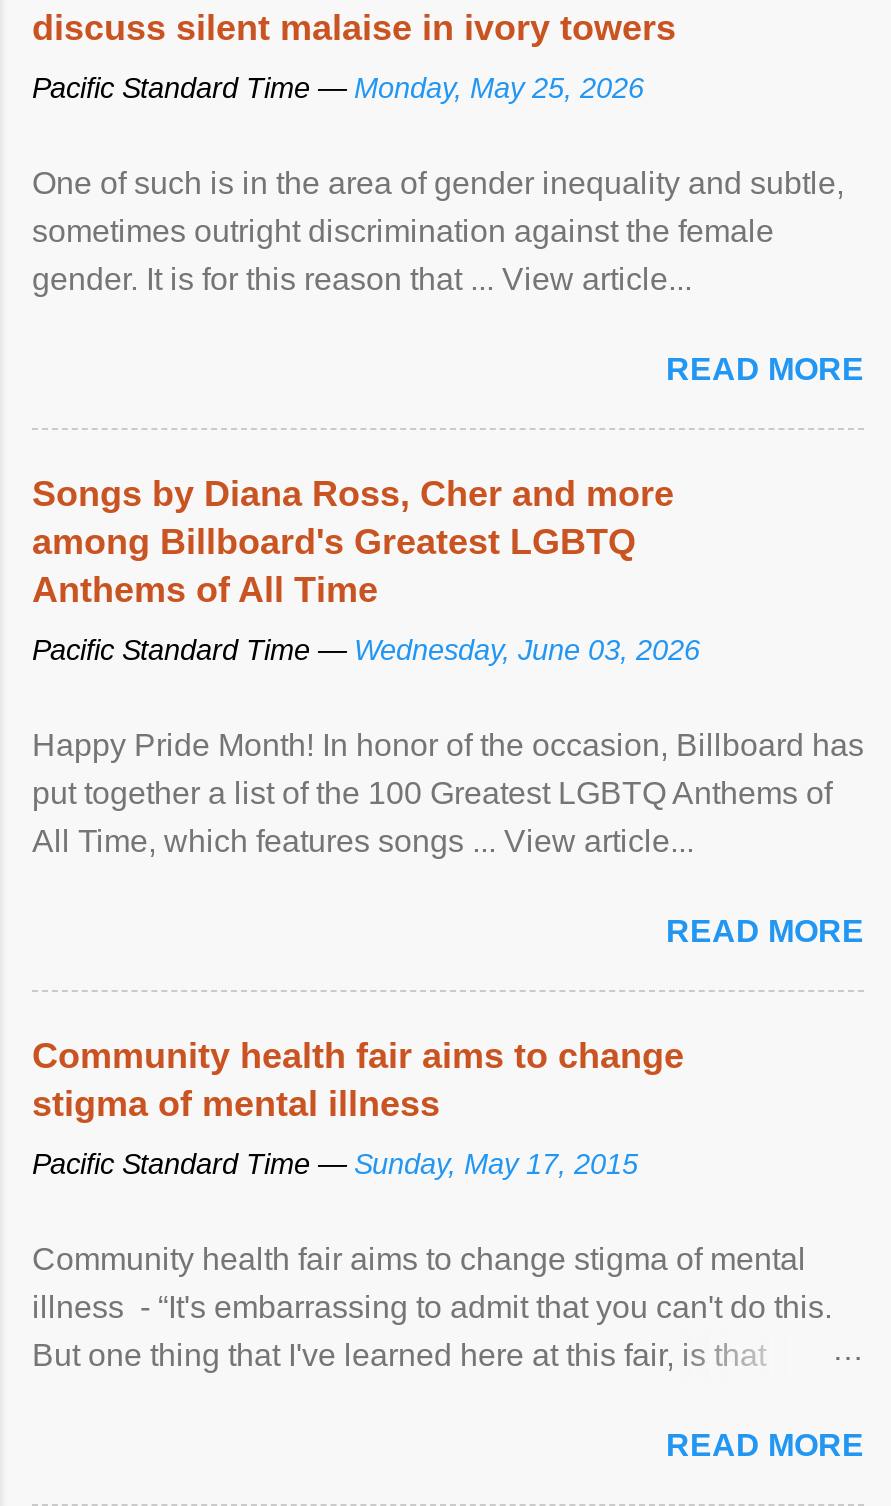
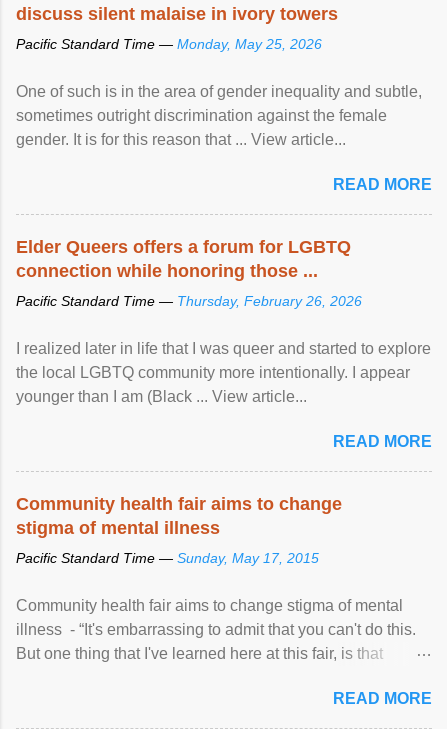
- Songs by Diana Ross, Cher and more
- among Billboard's Greatest LGBTQ
- Anthems of All Time
+ Elder Queers offers a forum for LGBTQ
+ connection while honoring those ...

- Pacific Standard Time — Wednesday, June 03, 2026
+ Pacific Standard Time — Thursday, February 26, 2026

- Happy Pride Month! In honor of the occasion, Billboard has
- put together a list of the 100 Greatest LGBTQ Anthems of
- All Time, which features songs ... View article...
+ I realized later in life that I was queer and started to explore
+ the local LGBTQ community more intentionally. I appear
+ younger than I am (Black ... View article...
